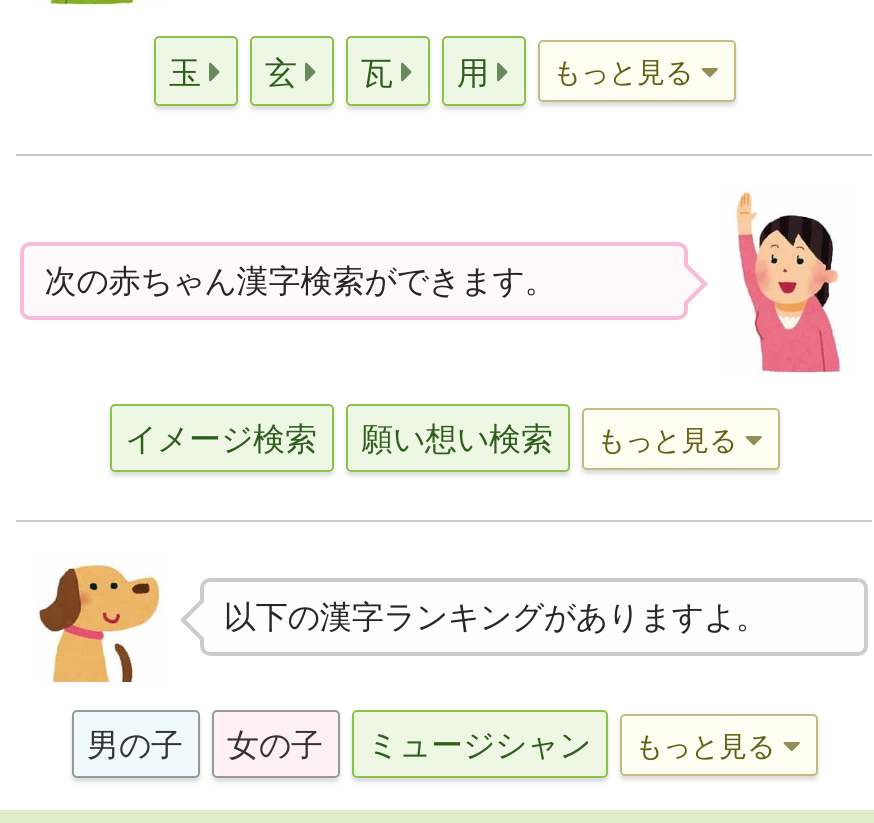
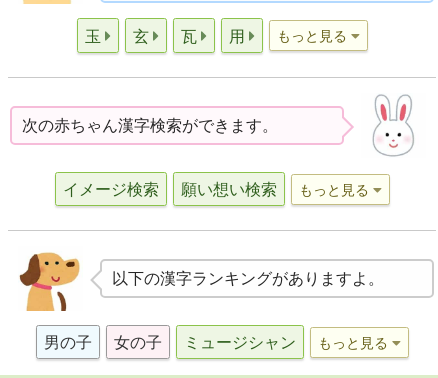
- [image]
+ [image]
